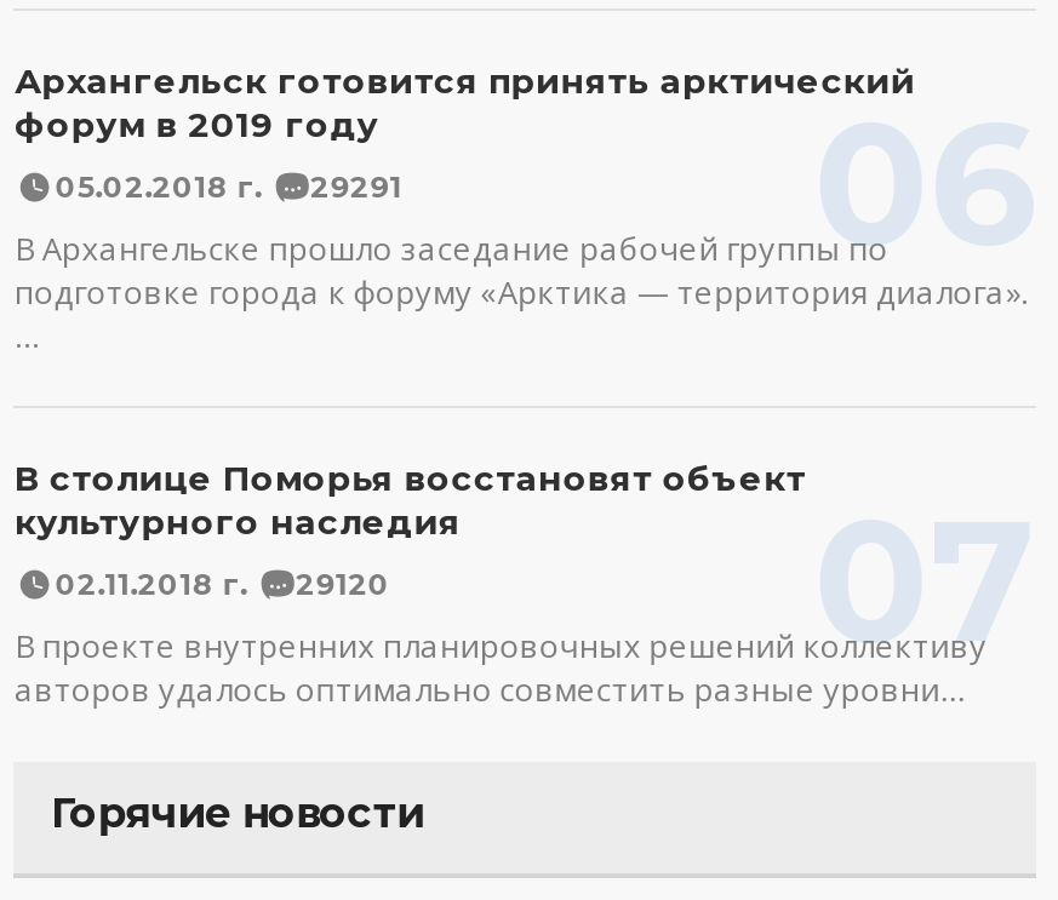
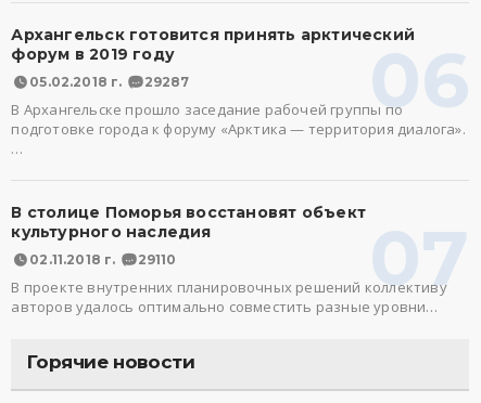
- 05.02.2018 г. 29291
+ 05.02.2018 г. 29287

- 02.11.2018 г. 29120
+ 02.11.2018 г. 29110
